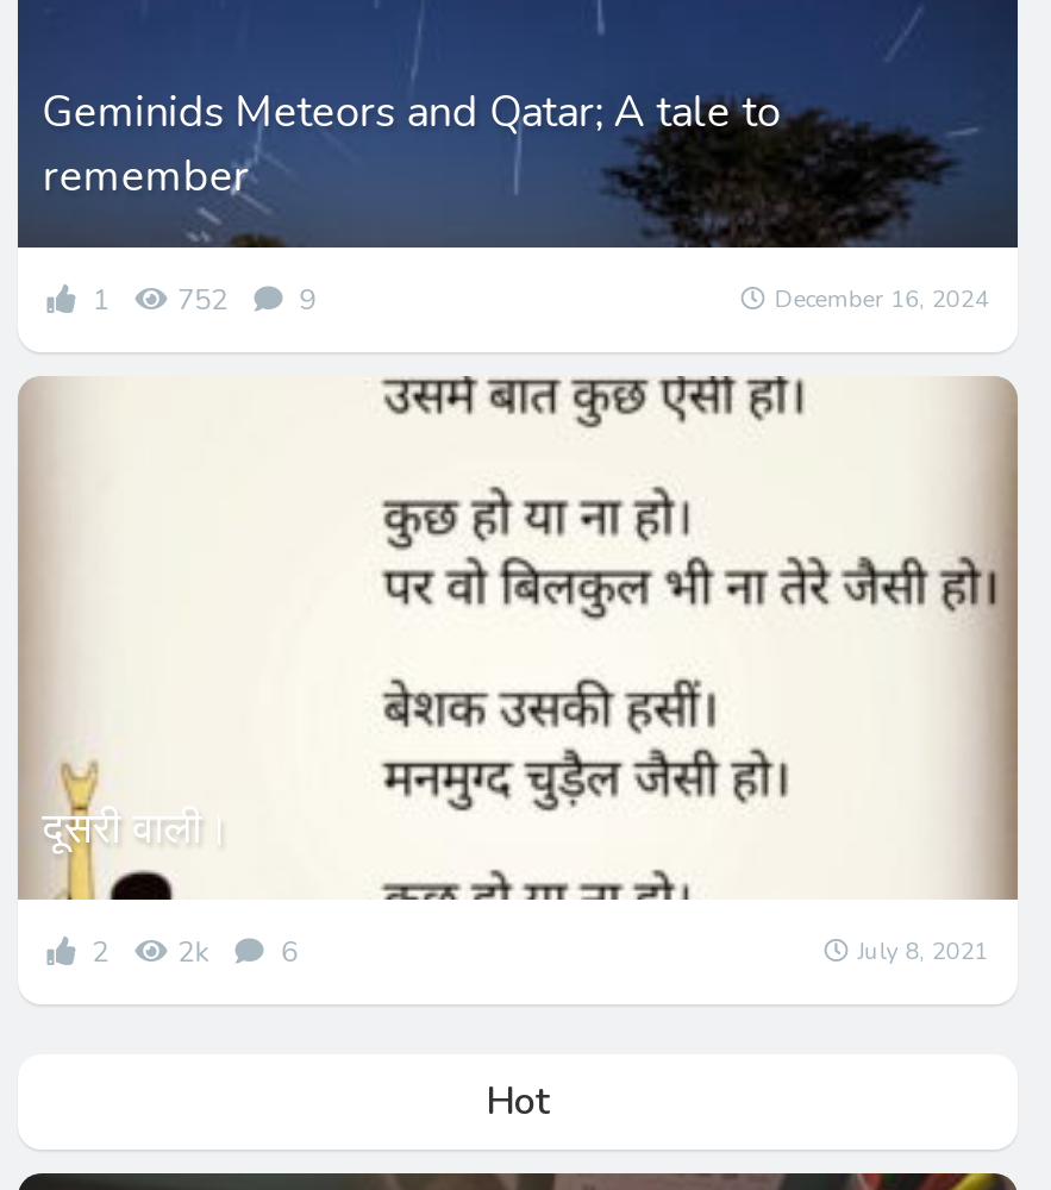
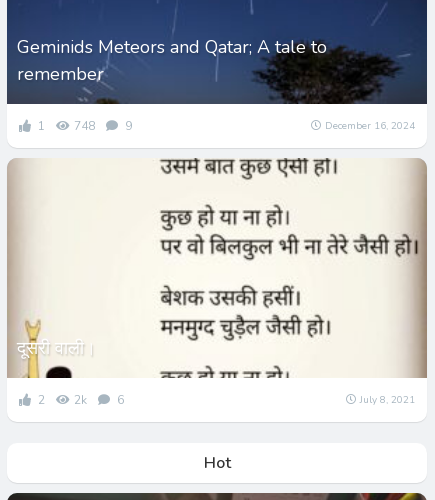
- 1 752 9
+ 1 748 9
